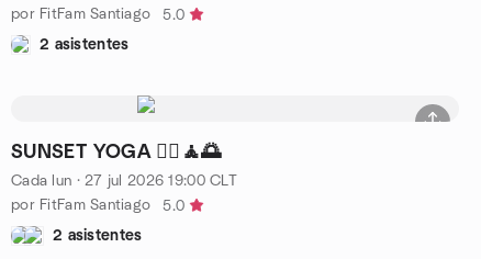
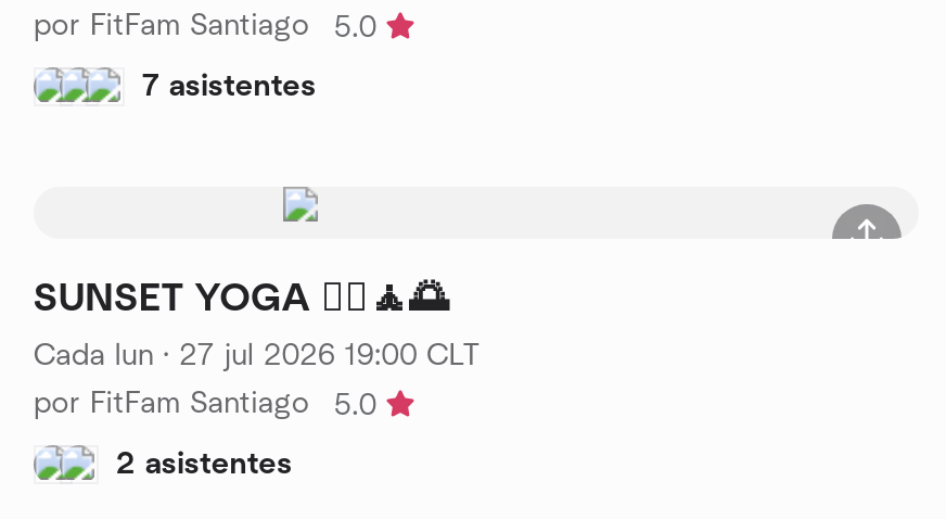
- 2 asistentes
+ 7 asistentes
